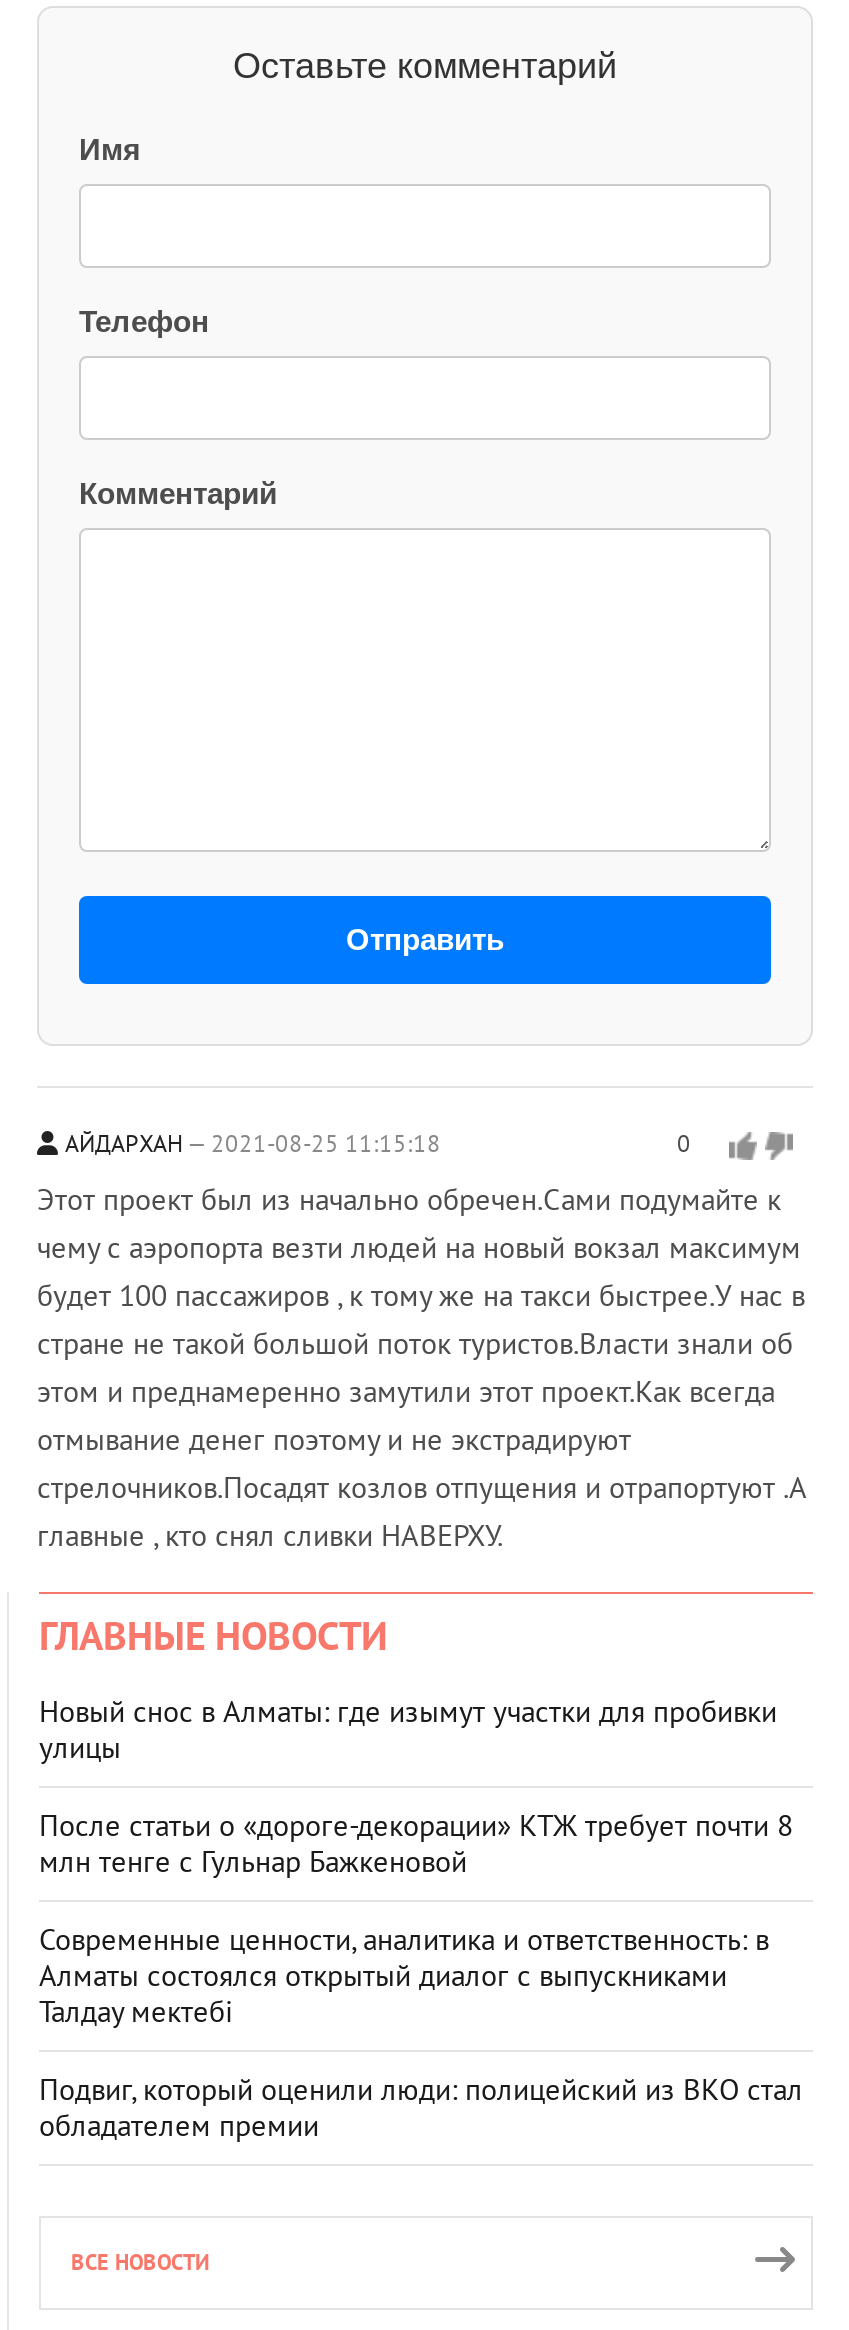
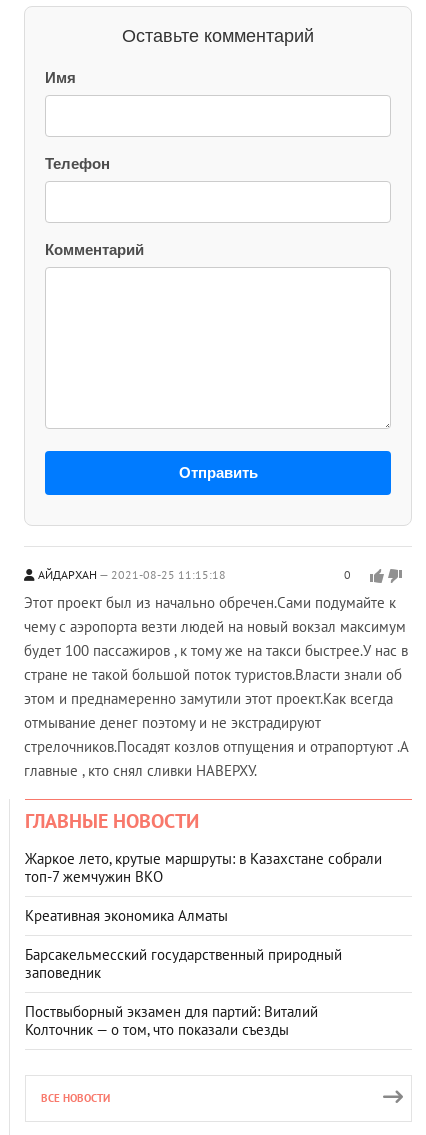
- Новый снос в Алматы: где изымут участки для пробивки
- улицы
+ Жаркое лето, крутые маршруты: в Казахстане собрали
+ топ‑7 жемчужин ВКО

- После статьи о «дороге-декорации» КТЖ требует почти 8
- млн тенге с Гульнар Бажкеновой
+ Креативная экономика Алматы

- Современные ценности, аналитика и ответственность: в
- Алматы состоялся открытый диалог с выпускниками
- Талдау мектебі
+ Барсакельмесский государственный природный
+ заповедник

- Подвиг, который оценили люди: полицейский из ВКО стал
- обладателем премии
+ Поствыборный экзамен для партий: Виталий
+ Колточник — о том, что показали съезды
